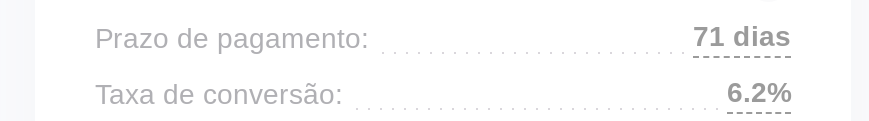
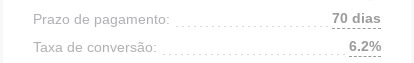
- 71 dias
+ 70 dias
